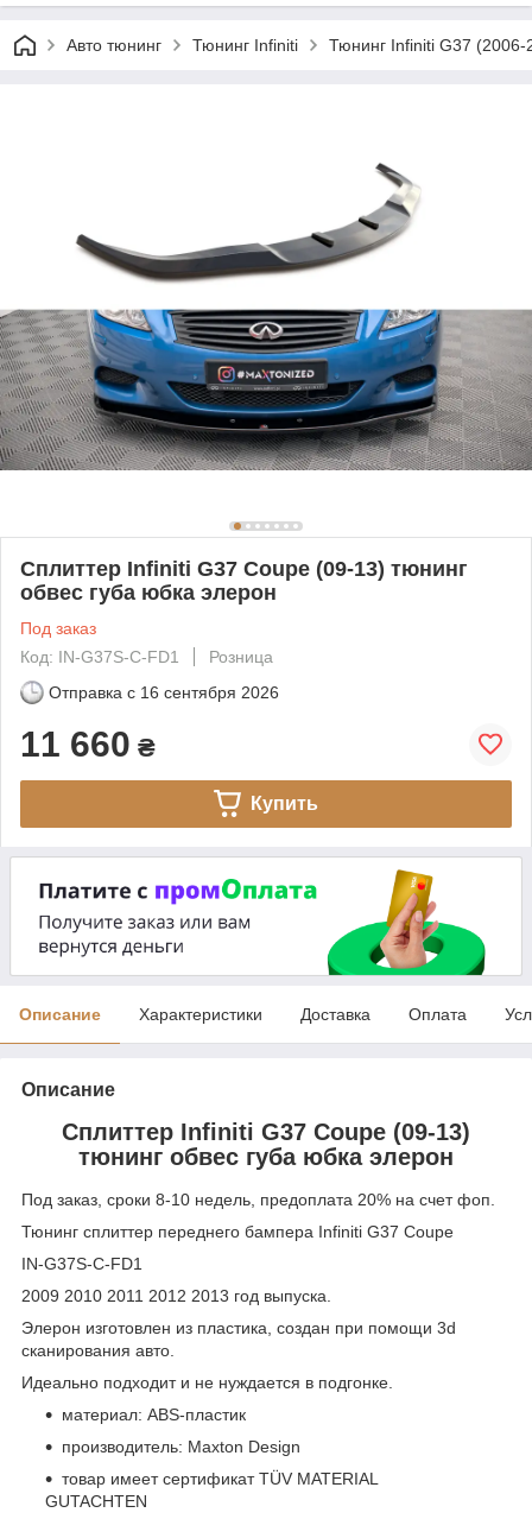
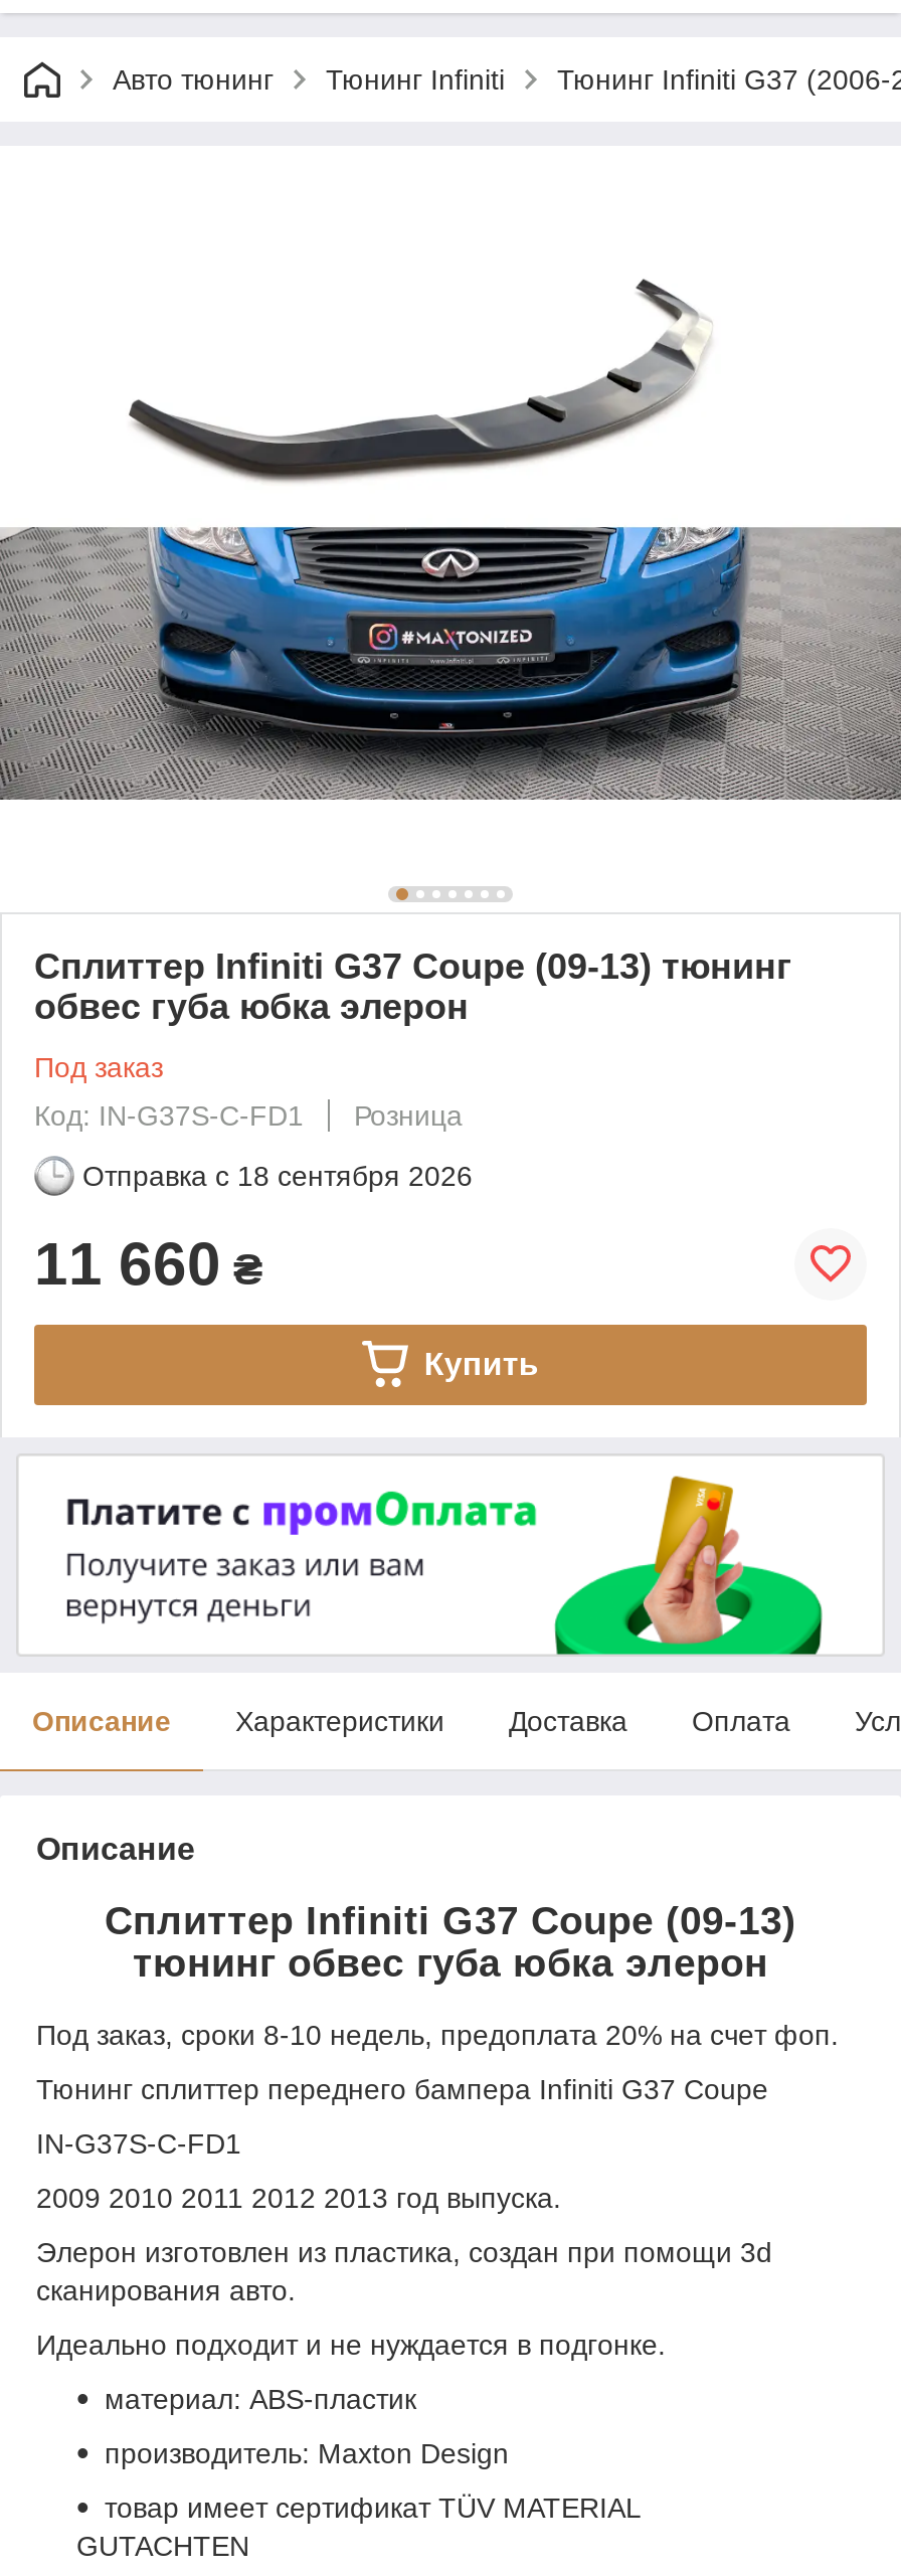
- Отправка с 16 сентября 2026
+ Отправка с 18 сентября 2026
